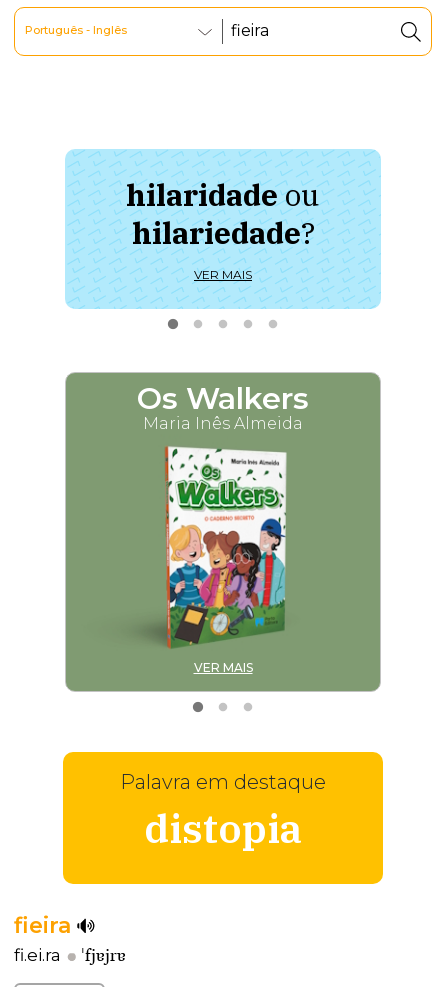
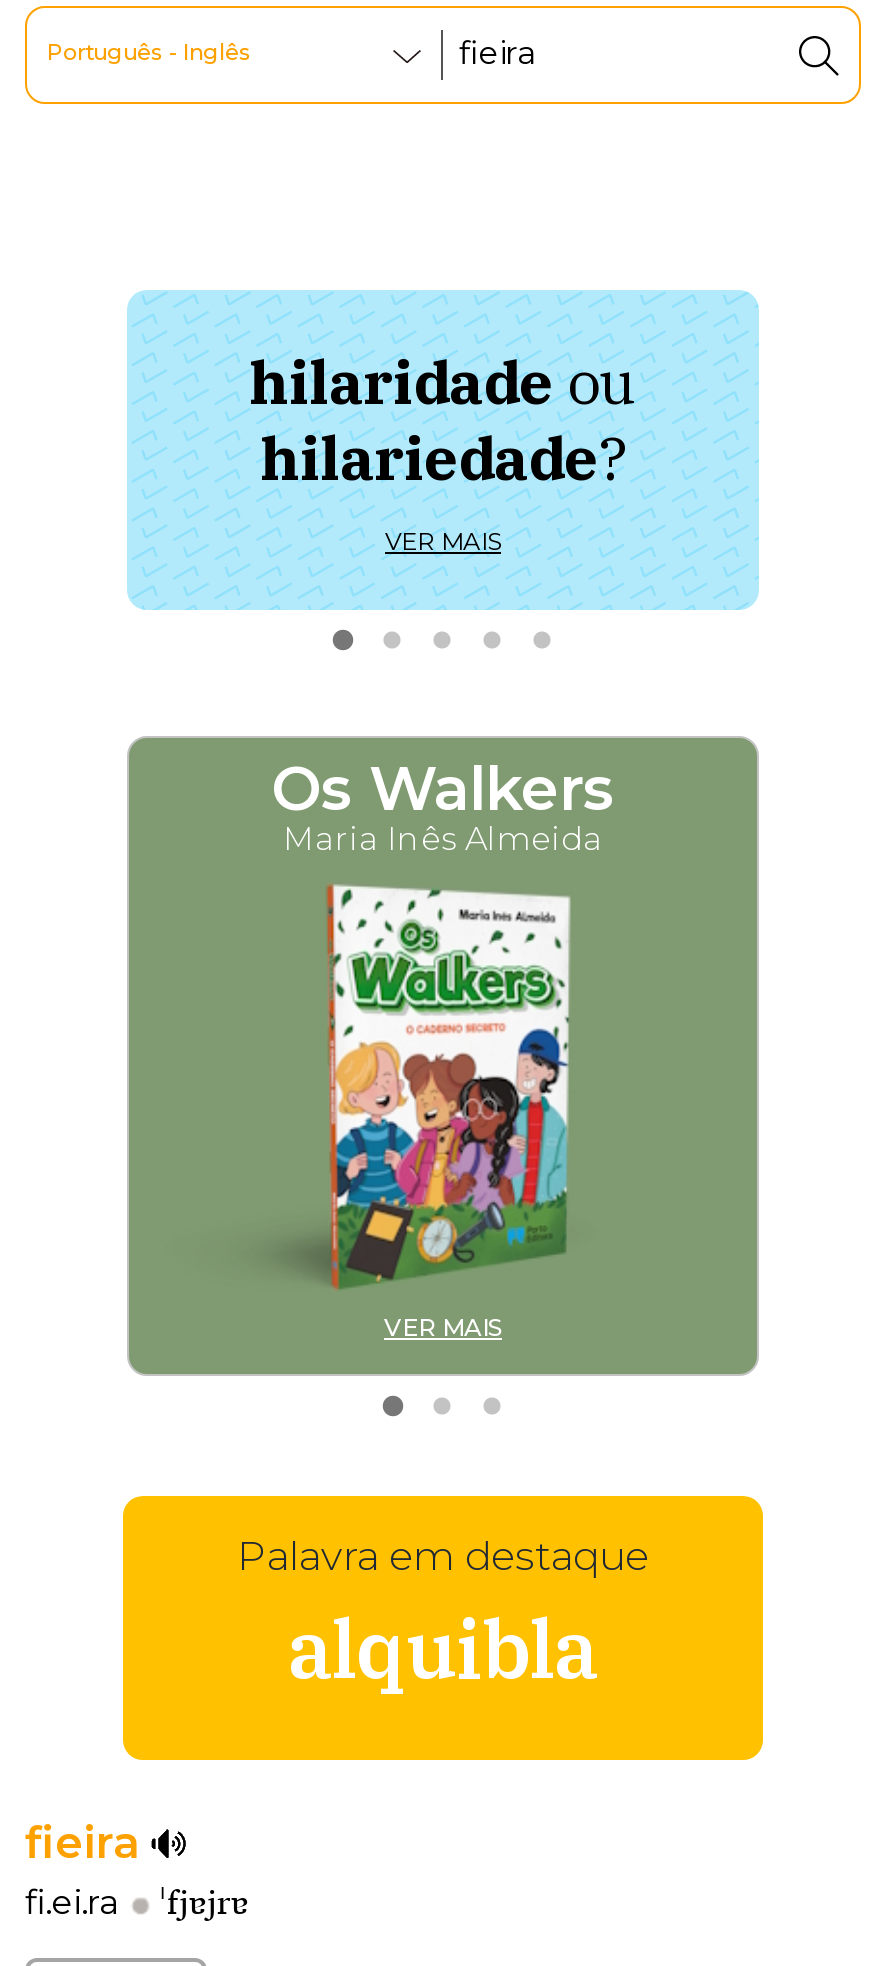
- distopia
+ alquibla
